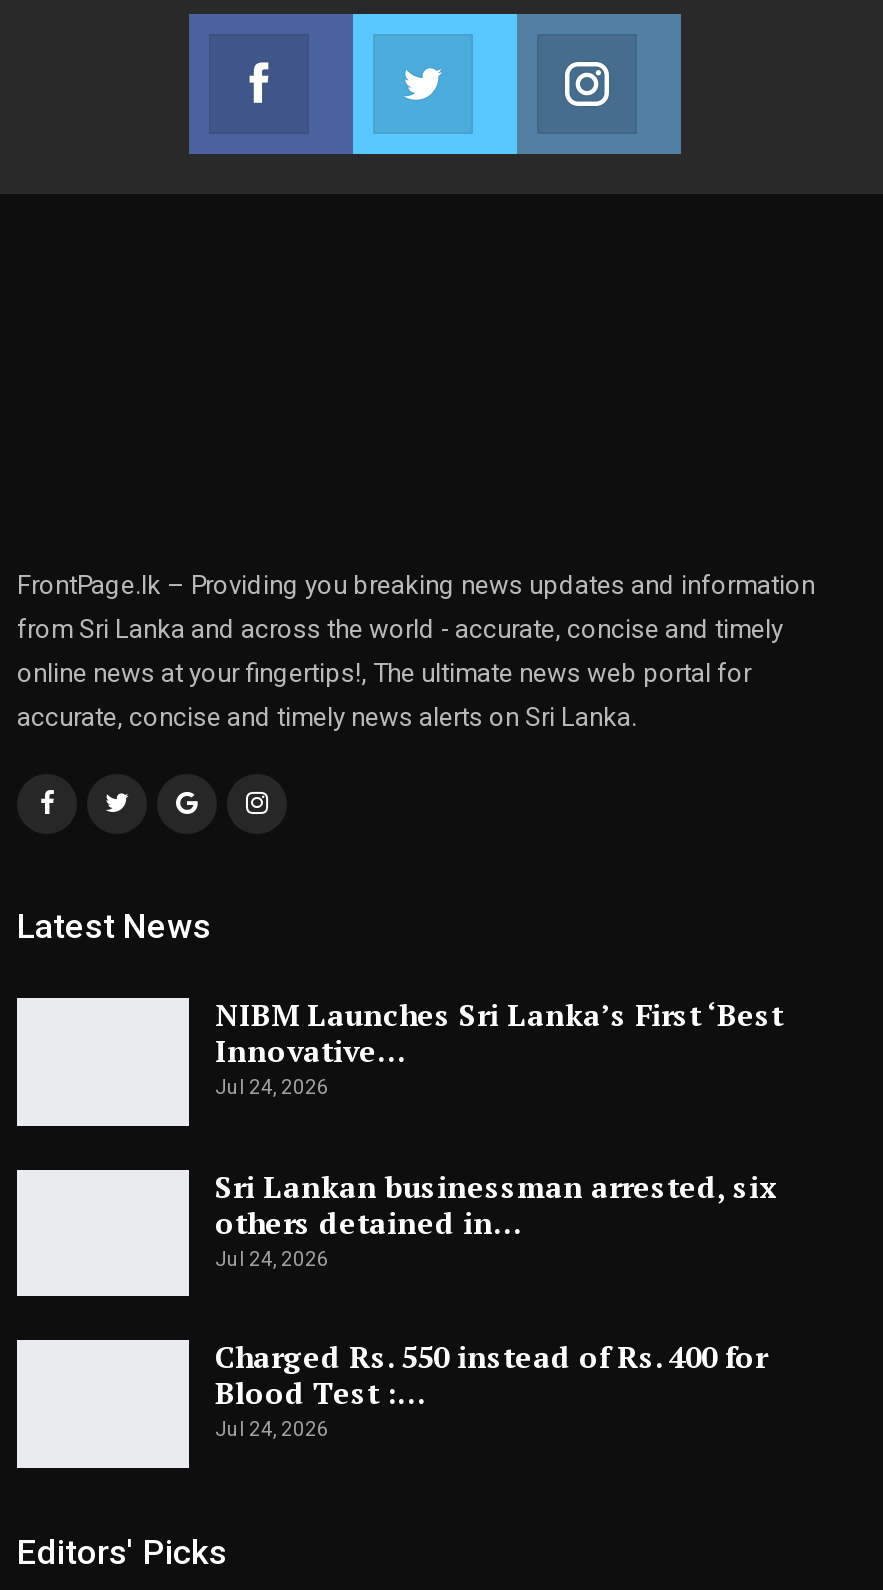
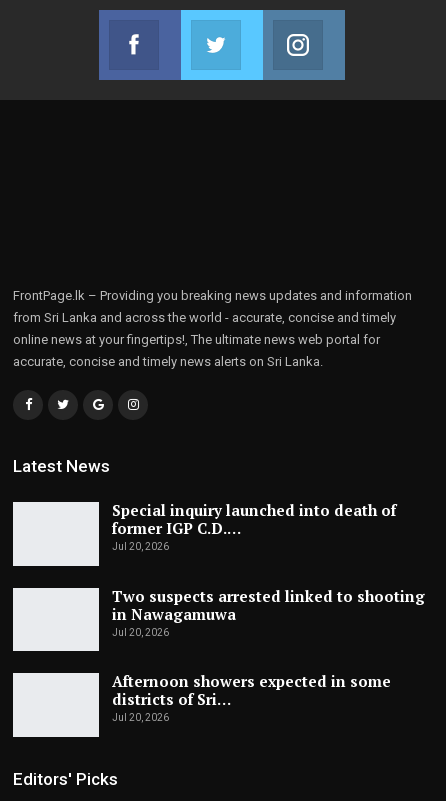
- NIBM Launches Sri Lanka’s First ‘Best
- Innovative…
- Jul 24, 2026
+ Special inquiry launched into death of
+ former IGP C.D.…
+ Jul 20, 2026

- Sri Lankan businessman arrested, six
- others detained in…
- Jul 24, 2026
+ Two suspects arrested linked to shooting
+ in Nawagamuwa
+ Jul 20, 2026

- Charged Rs. 550 instead of Rs. 400 for
- Blood Test :…
- Jul 24, 2026
+ Afternoon showers expected in some
+ districts of Sri…
+ Jul 20, 2026
